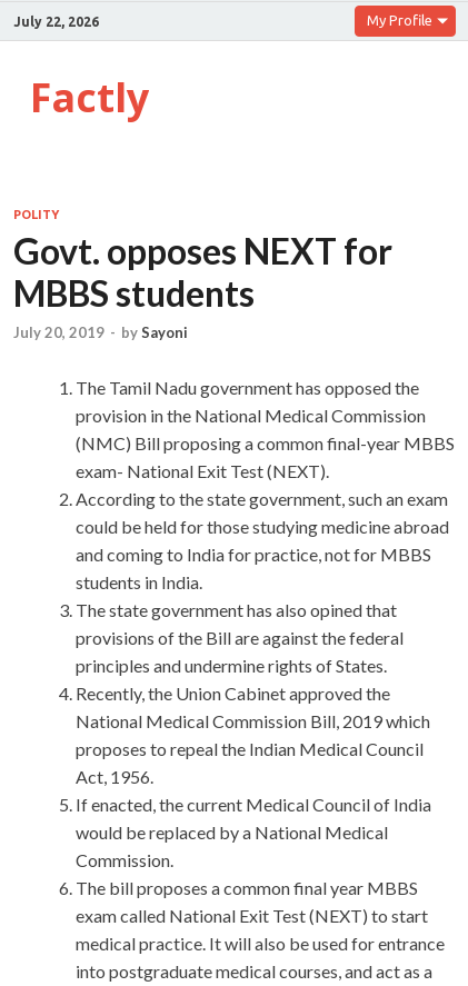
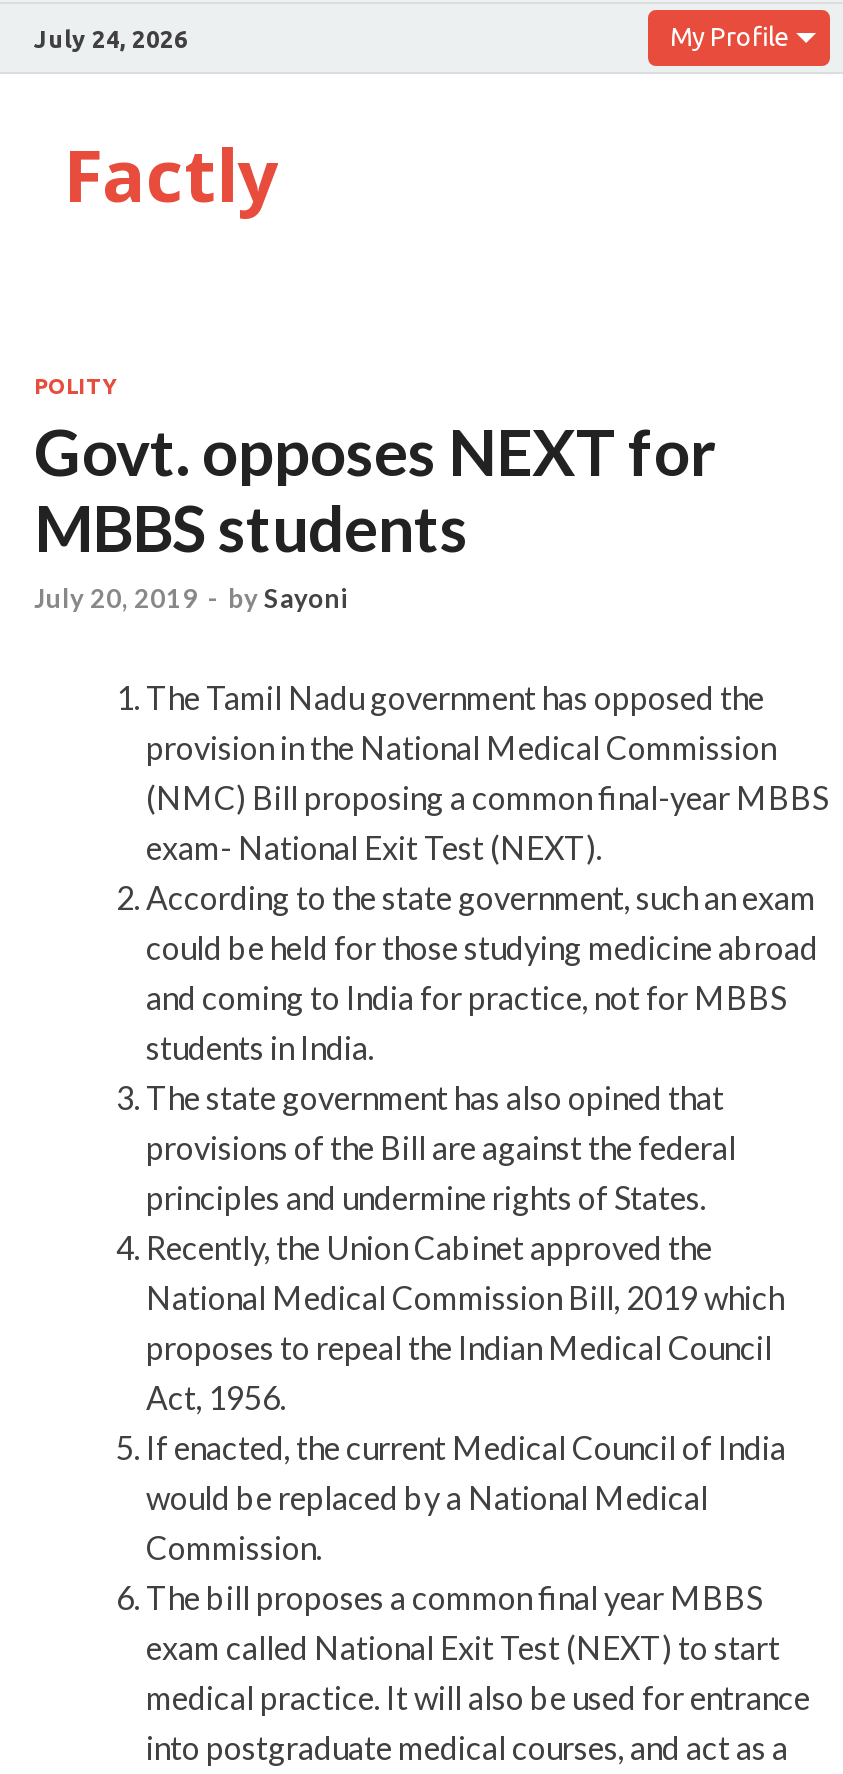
- July 22, 2026
+ July 24, 2026
